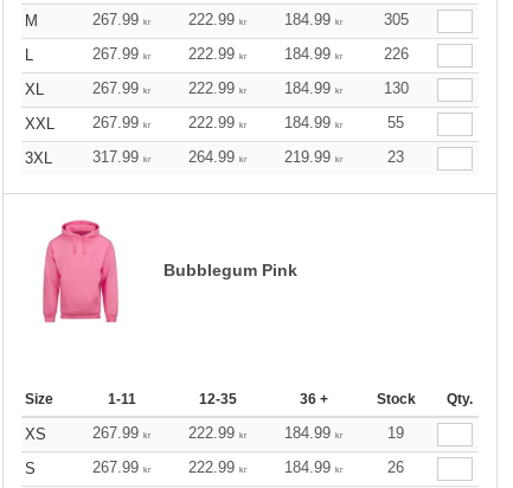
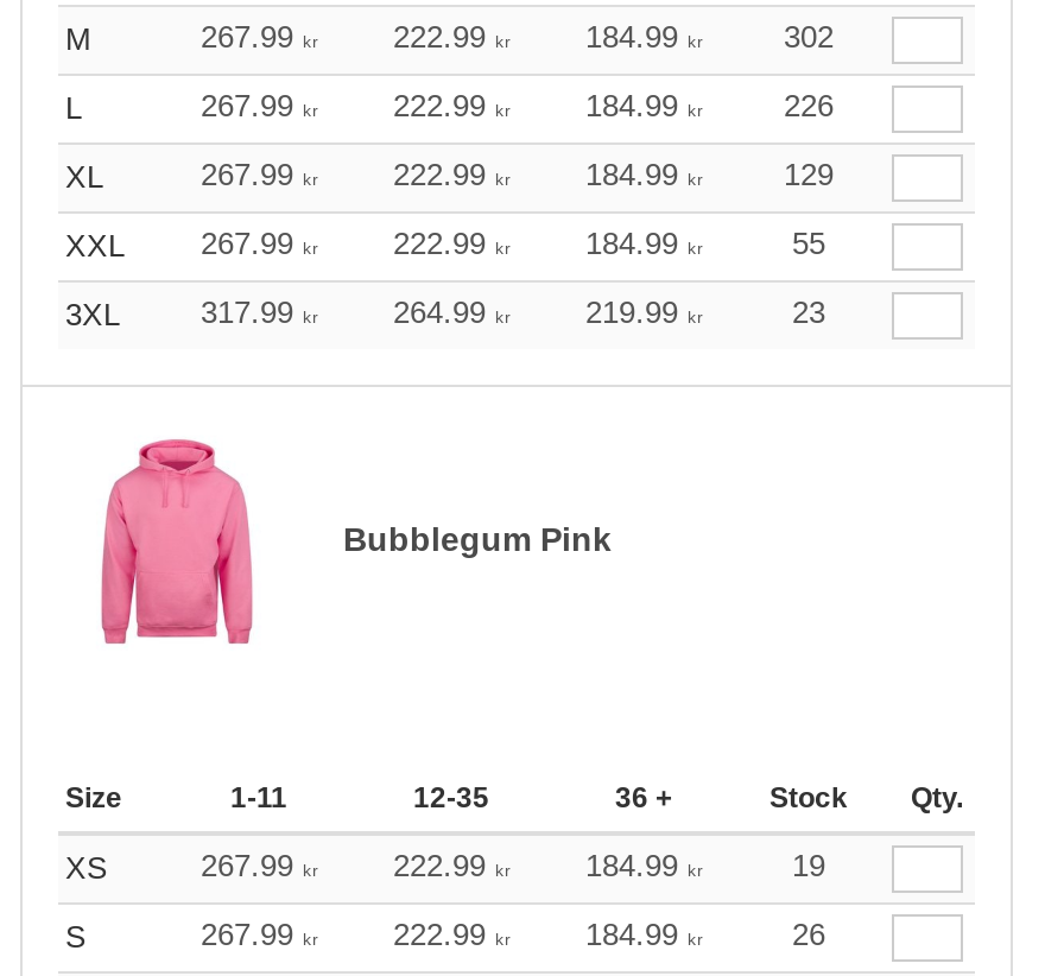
- 305
+ 302

- 130
+ 129
